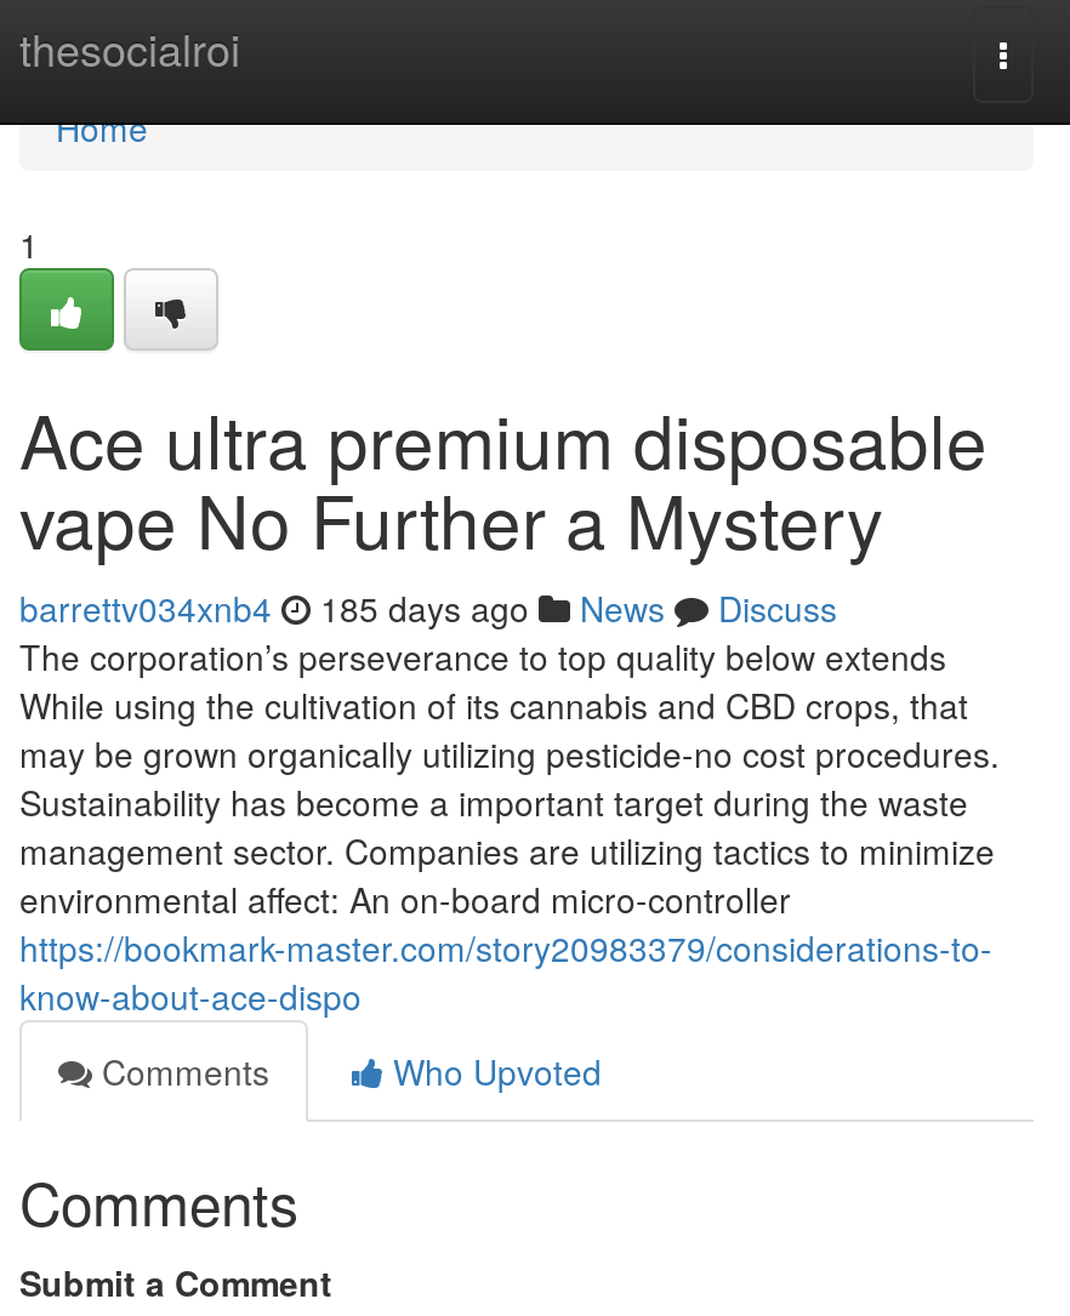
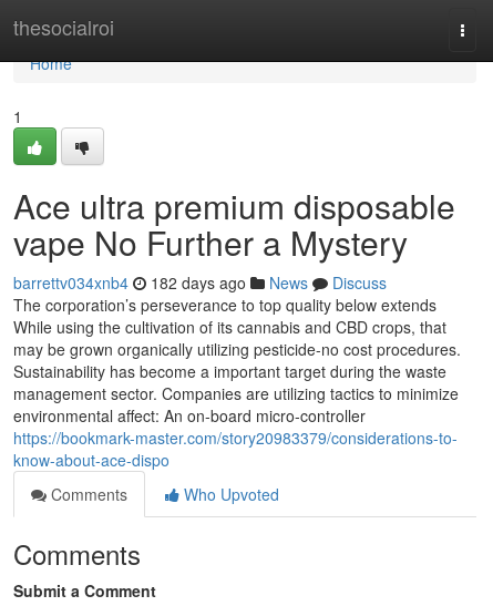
- barrettv034xnb4 185 days ago News Discuss
+ barrettv034xnb4 182 days ago News Discuss
